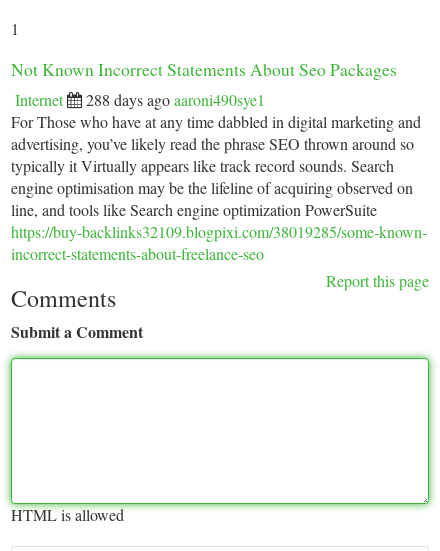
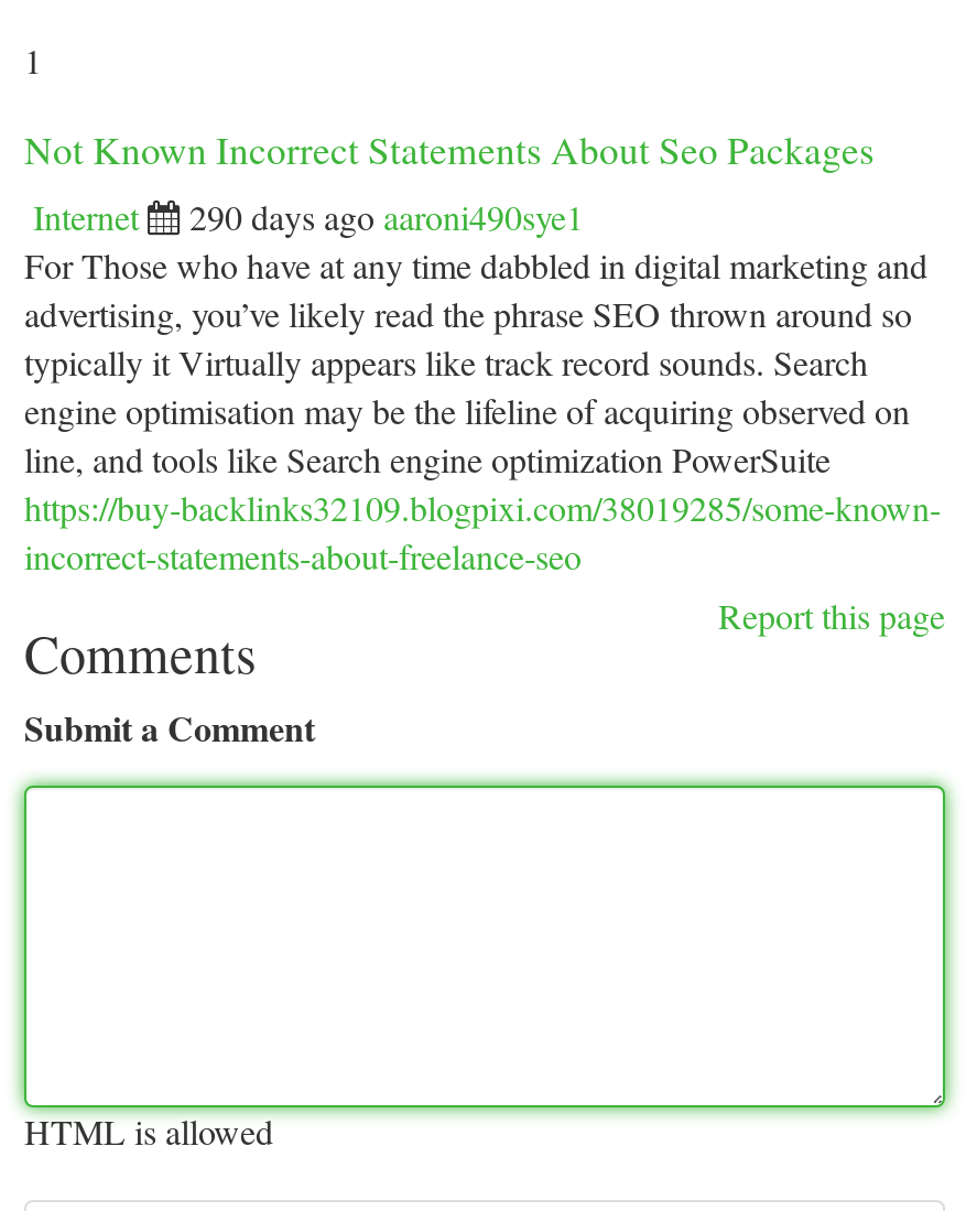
- 288 days ago aaroni490sye1
+ 290 days ago aaroni490sye1
